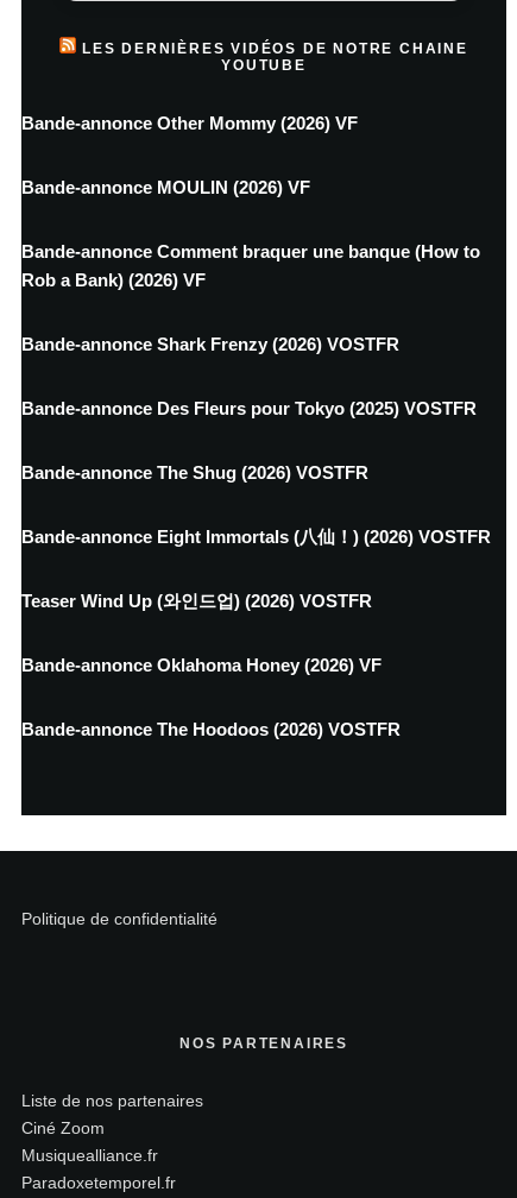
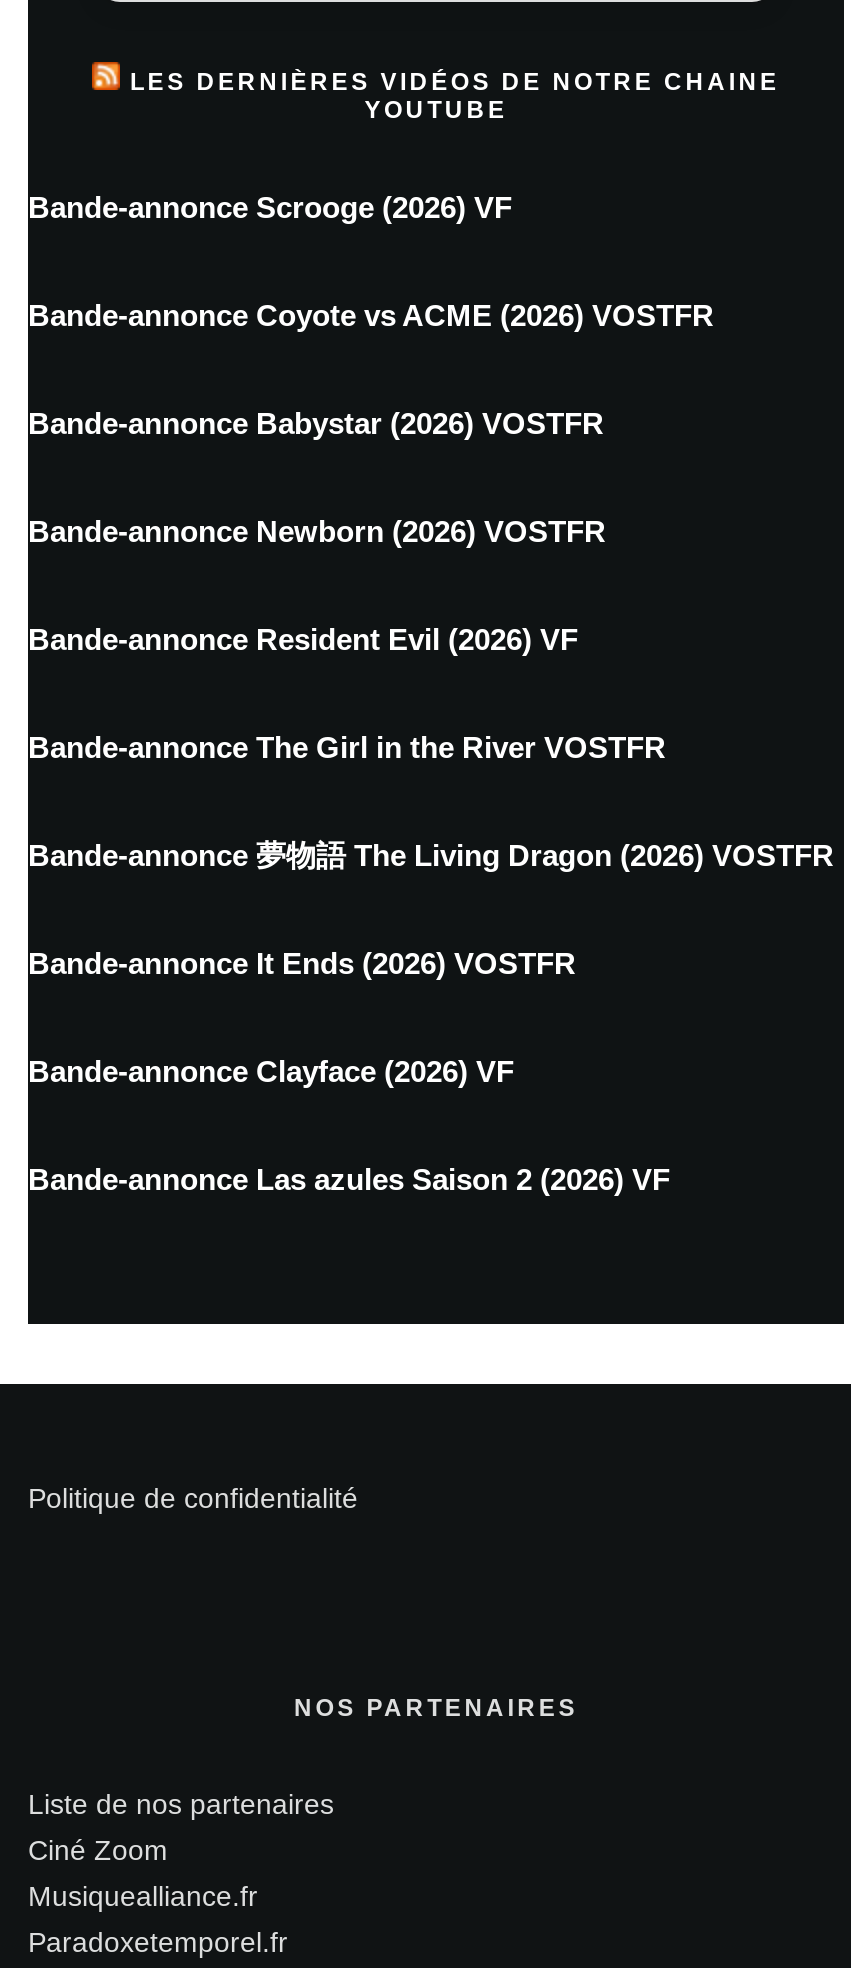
- Bande-annonce Other Mommy (2026) VF
+ Bande-annonce Scrooge (2026) VF

- Bande-annonce MOULIN (2026) VF
+ Bande-annonce Coyote vs ACME (2026) VOSTFR

- Bande-annonce Comment braquer une banque (How to
- Rob a Bank) (2026) VF
+ Bande-annonce Babystar (2026) VOSTFR

- Bande-annonce Shark Frenzy (2026) VOSTFR
+ Bande-annonce Newborn (2026) VOSTFR

- Bande-annonce Des Fleurs pour Tokyo (2025) VOSTFR
+ Bande-annonce Resident Evil (2026) VF

- Bande-annonce The Shug (2026) VOSTFR
+ Bande-annonce The Girl in the River VOSTFR

- Bande-annonce Eight Immortals (八仙！) (2026) VOSTFR
+ Bande-annonce 夢物語 The Living Dragon (2026) VOSTFR

- Teaser Wind Up (와인드업) (2026) VOSTFR
+ Bande-annonce It Ends (2026) VOSTFR

- Bande-annonce Oklahoma Honey (2026) VF
+ Bande-annonce Clayface (2026) VF

- Bande-annonce The Hoodoos (2026) VOSTFR
+ Bande-annonce Las azules Saison 2 (2026) VF
